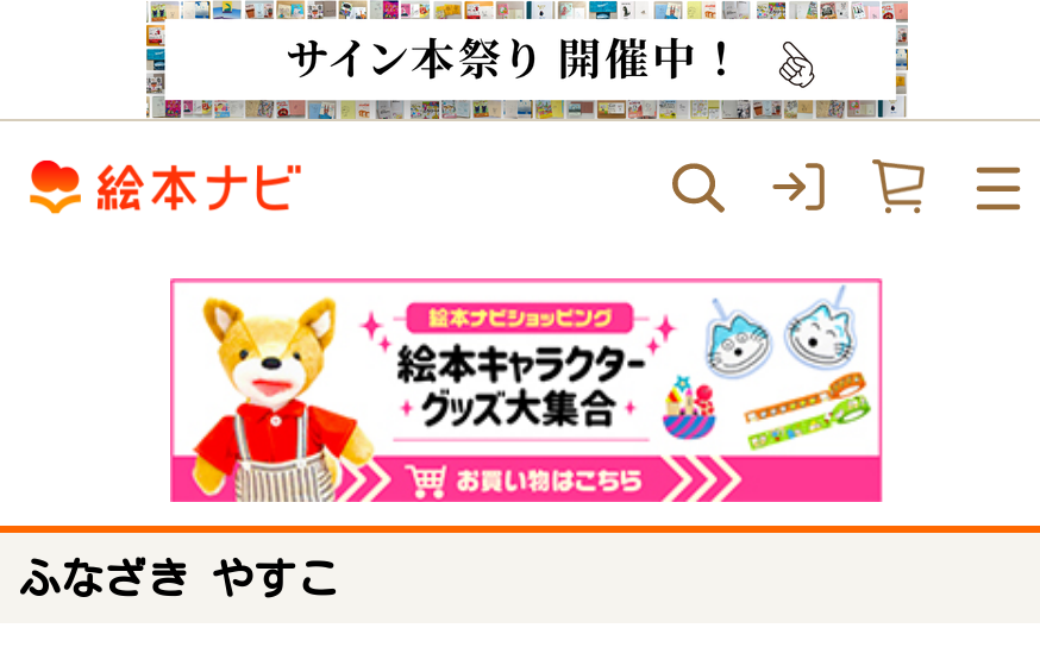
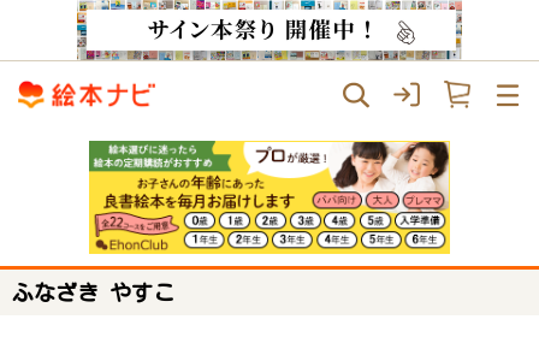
- [image]
+ [image]
